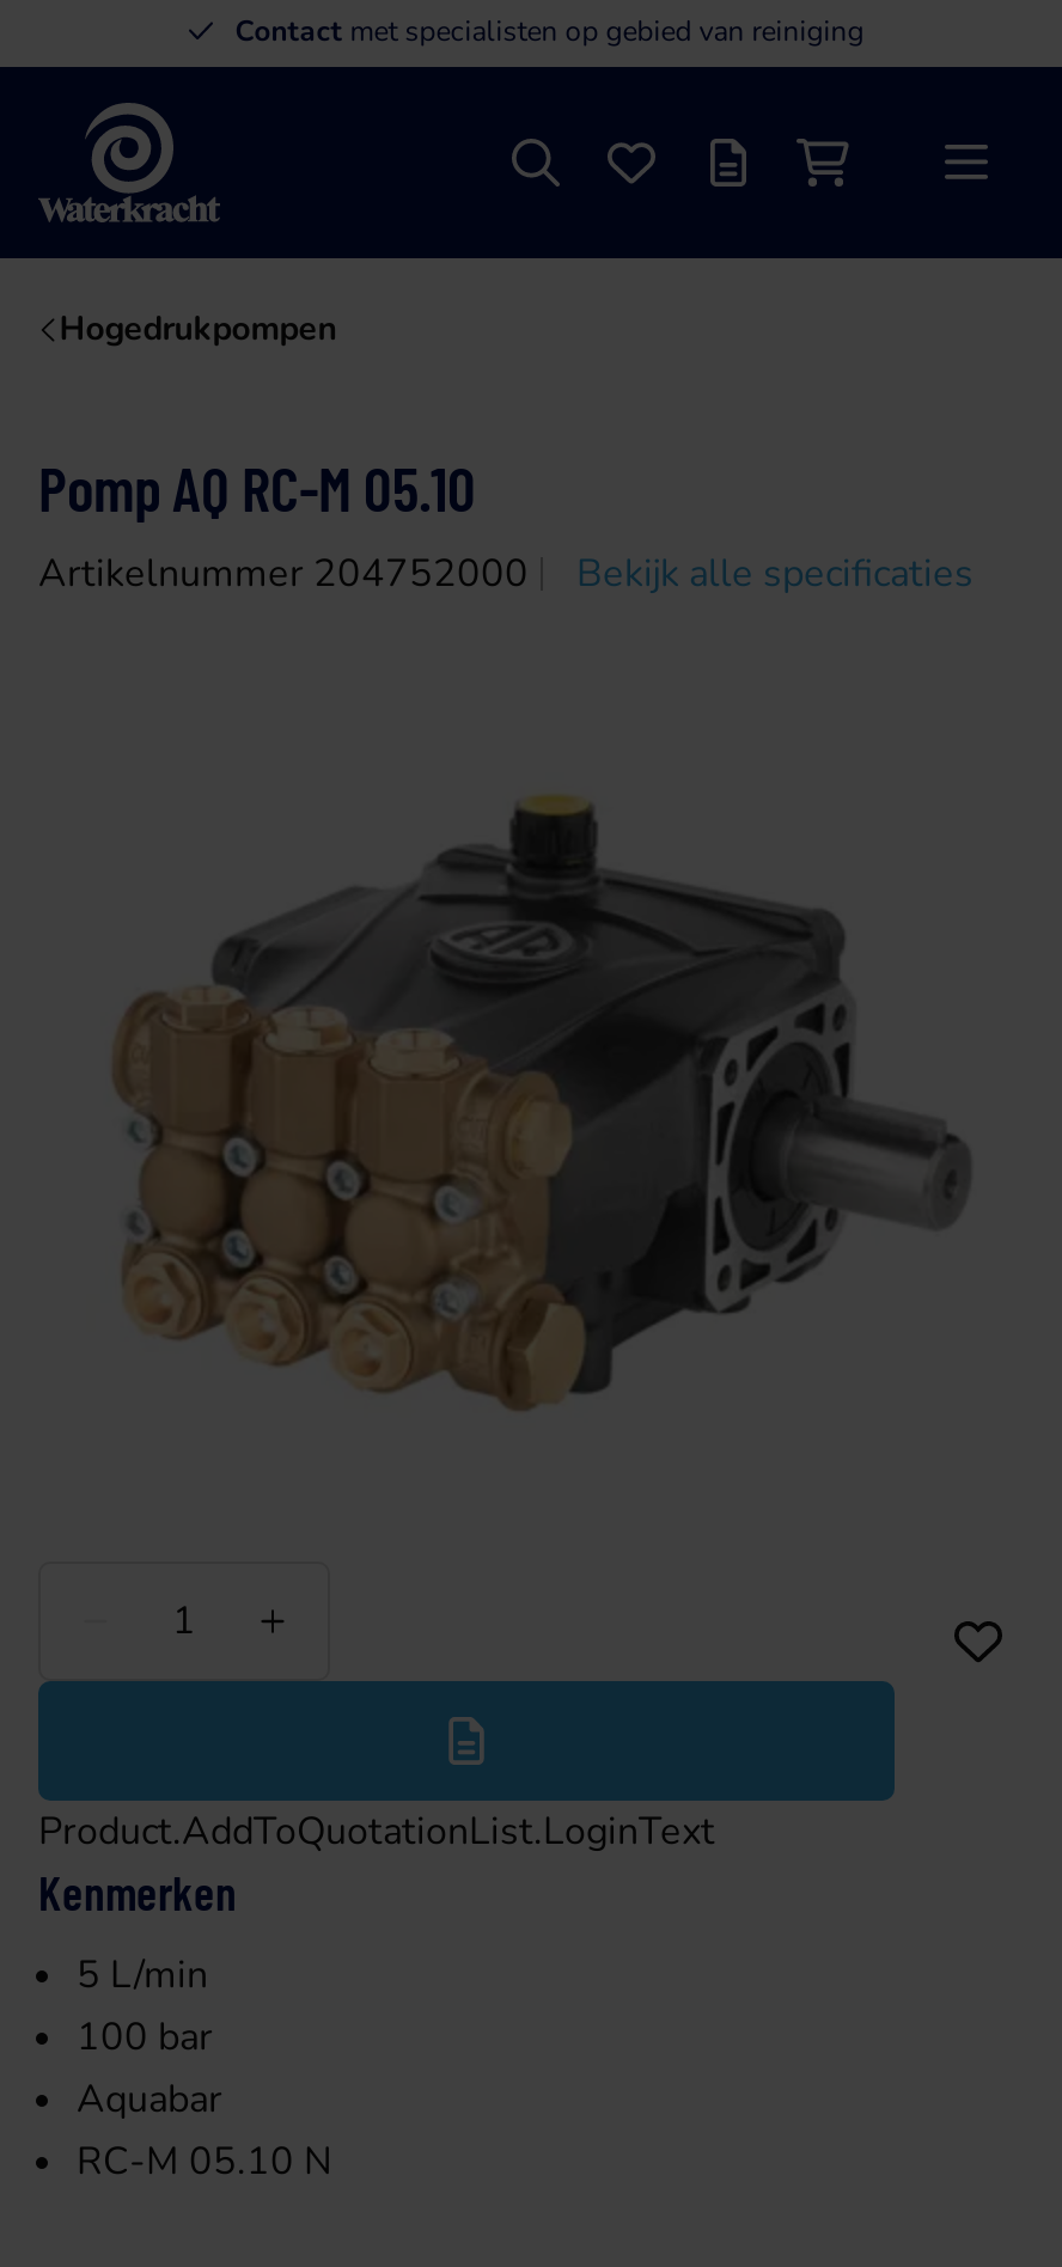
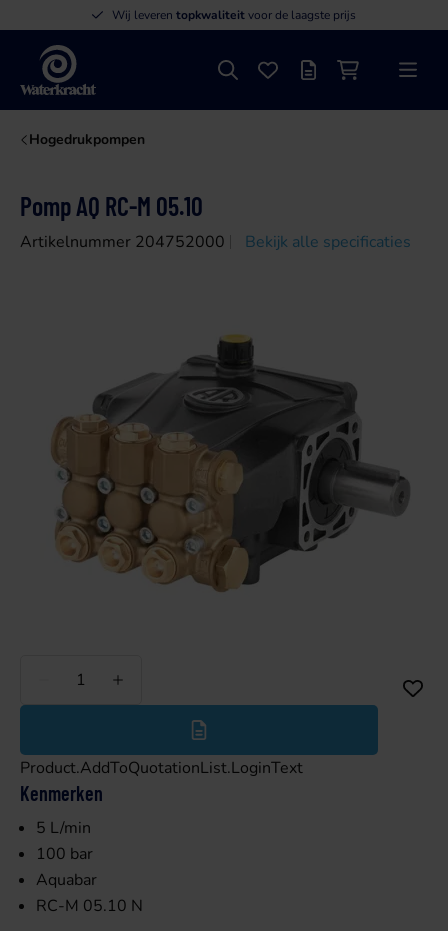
- Contact met specialisten op gebied van reiniging
+ Wij leveren topkwaliteit voor de laagste prijs
